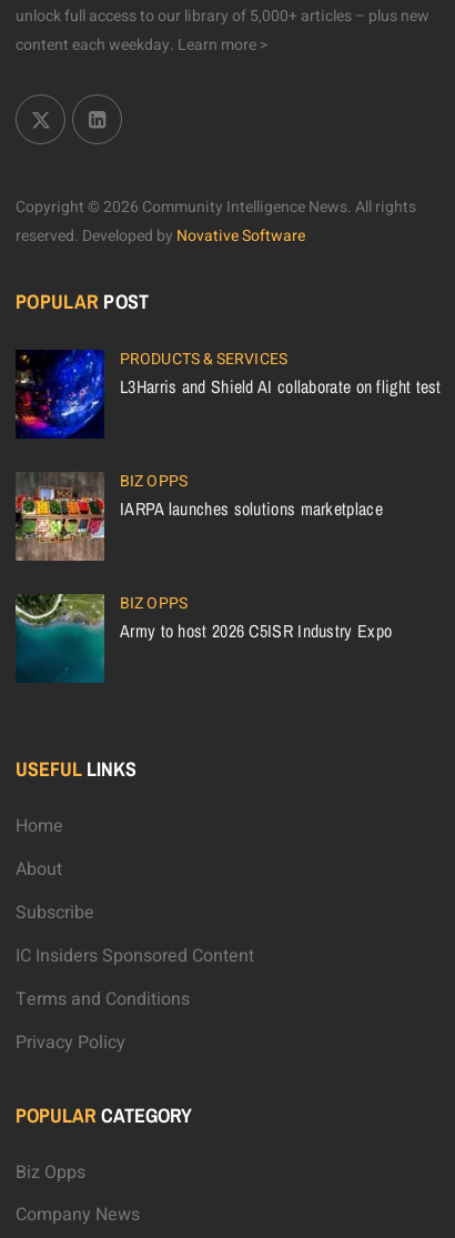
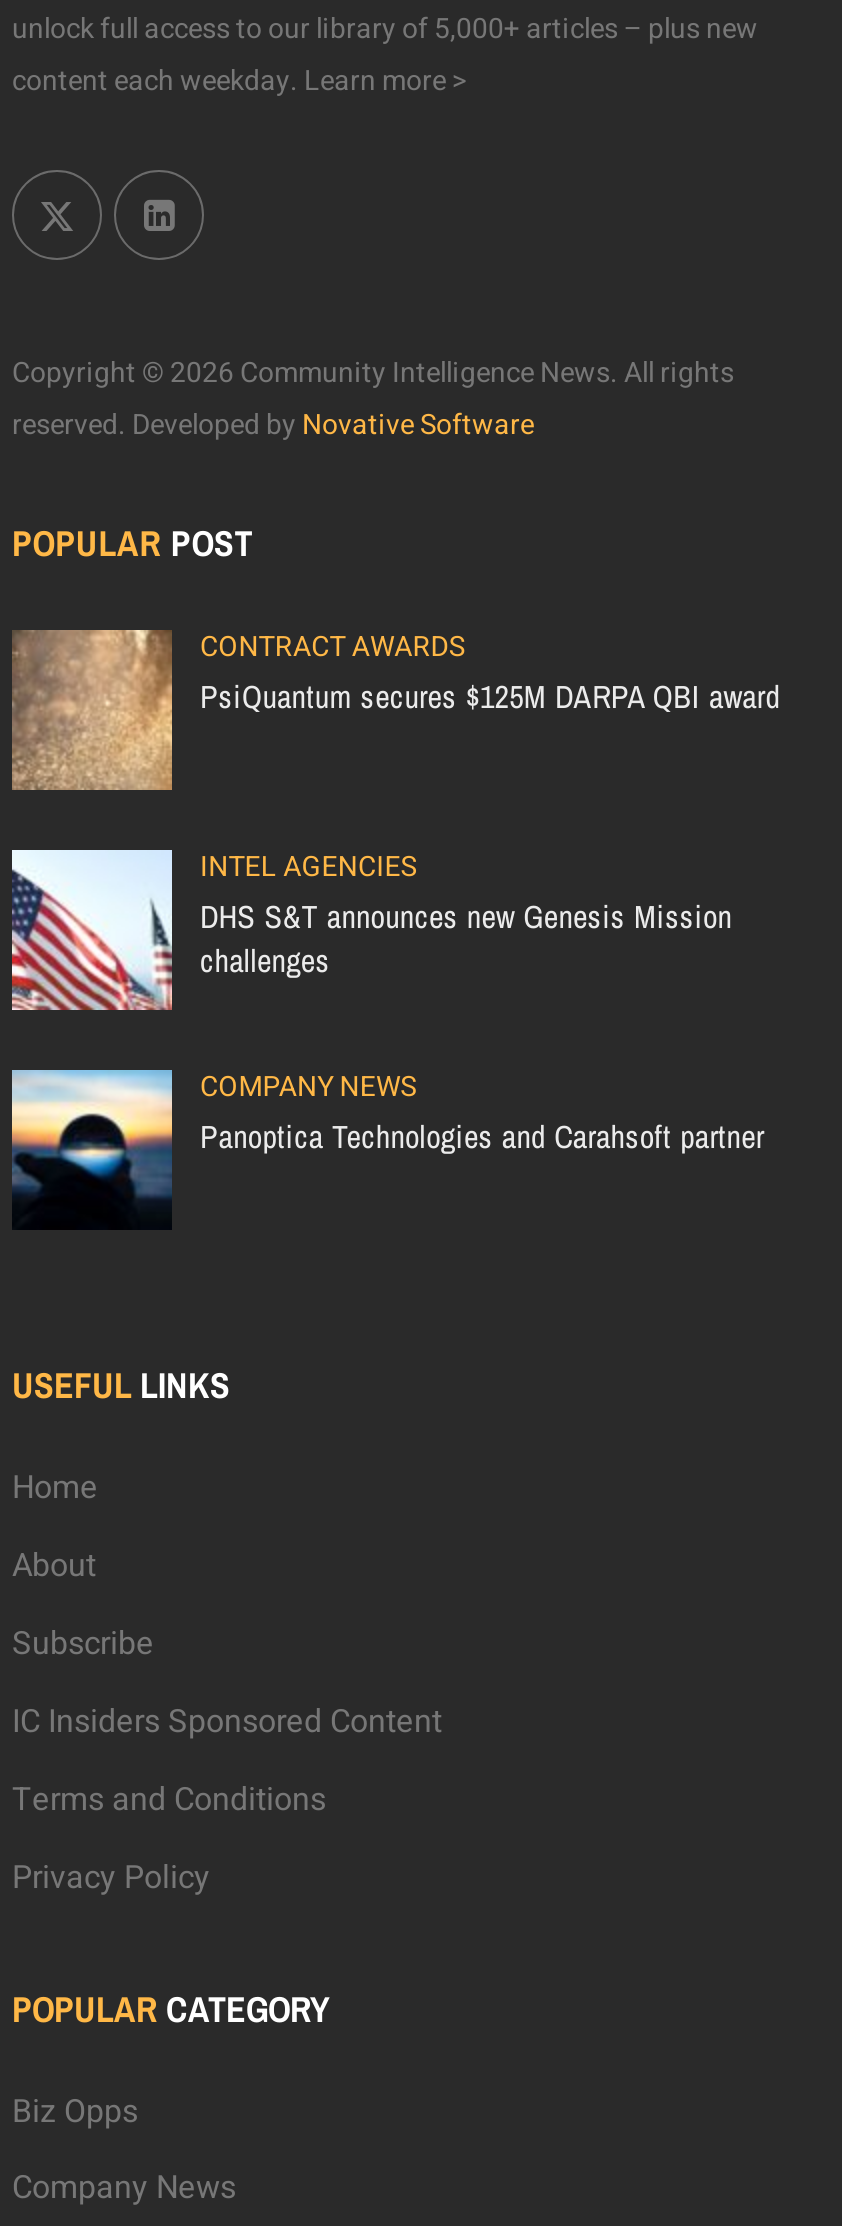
- [image]
- PRODUCTS & SERVICES
- L3Harris and Shield AI collaborate on flight test
+ [image]
+ CONTRACT AWARDS
+ PsiQuantum secures $125M DARPA QBI award

- [image]
- BIZ OPPS
- IARPA launches solutions marketplace
+ [image]
+ INTEL AGENCIES
+ DHS S&T announces new Genesis Mission
+ challenges

- [image]
- BIZ OPPS
- Army to host 2026 C5ISR Industry Expo
+ [image]
+ COMPANY NEWS
+ Panoptica Technologies and Carahsoft partner
